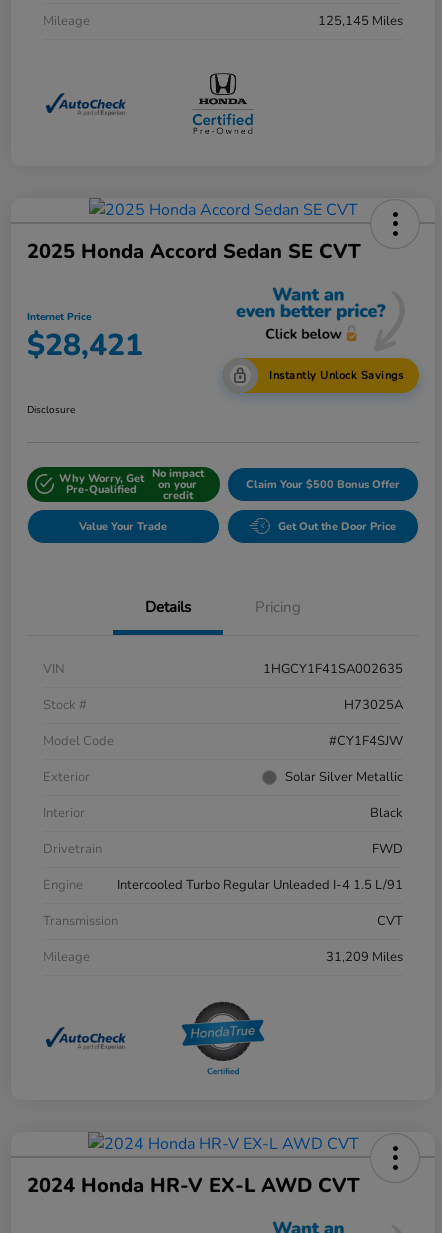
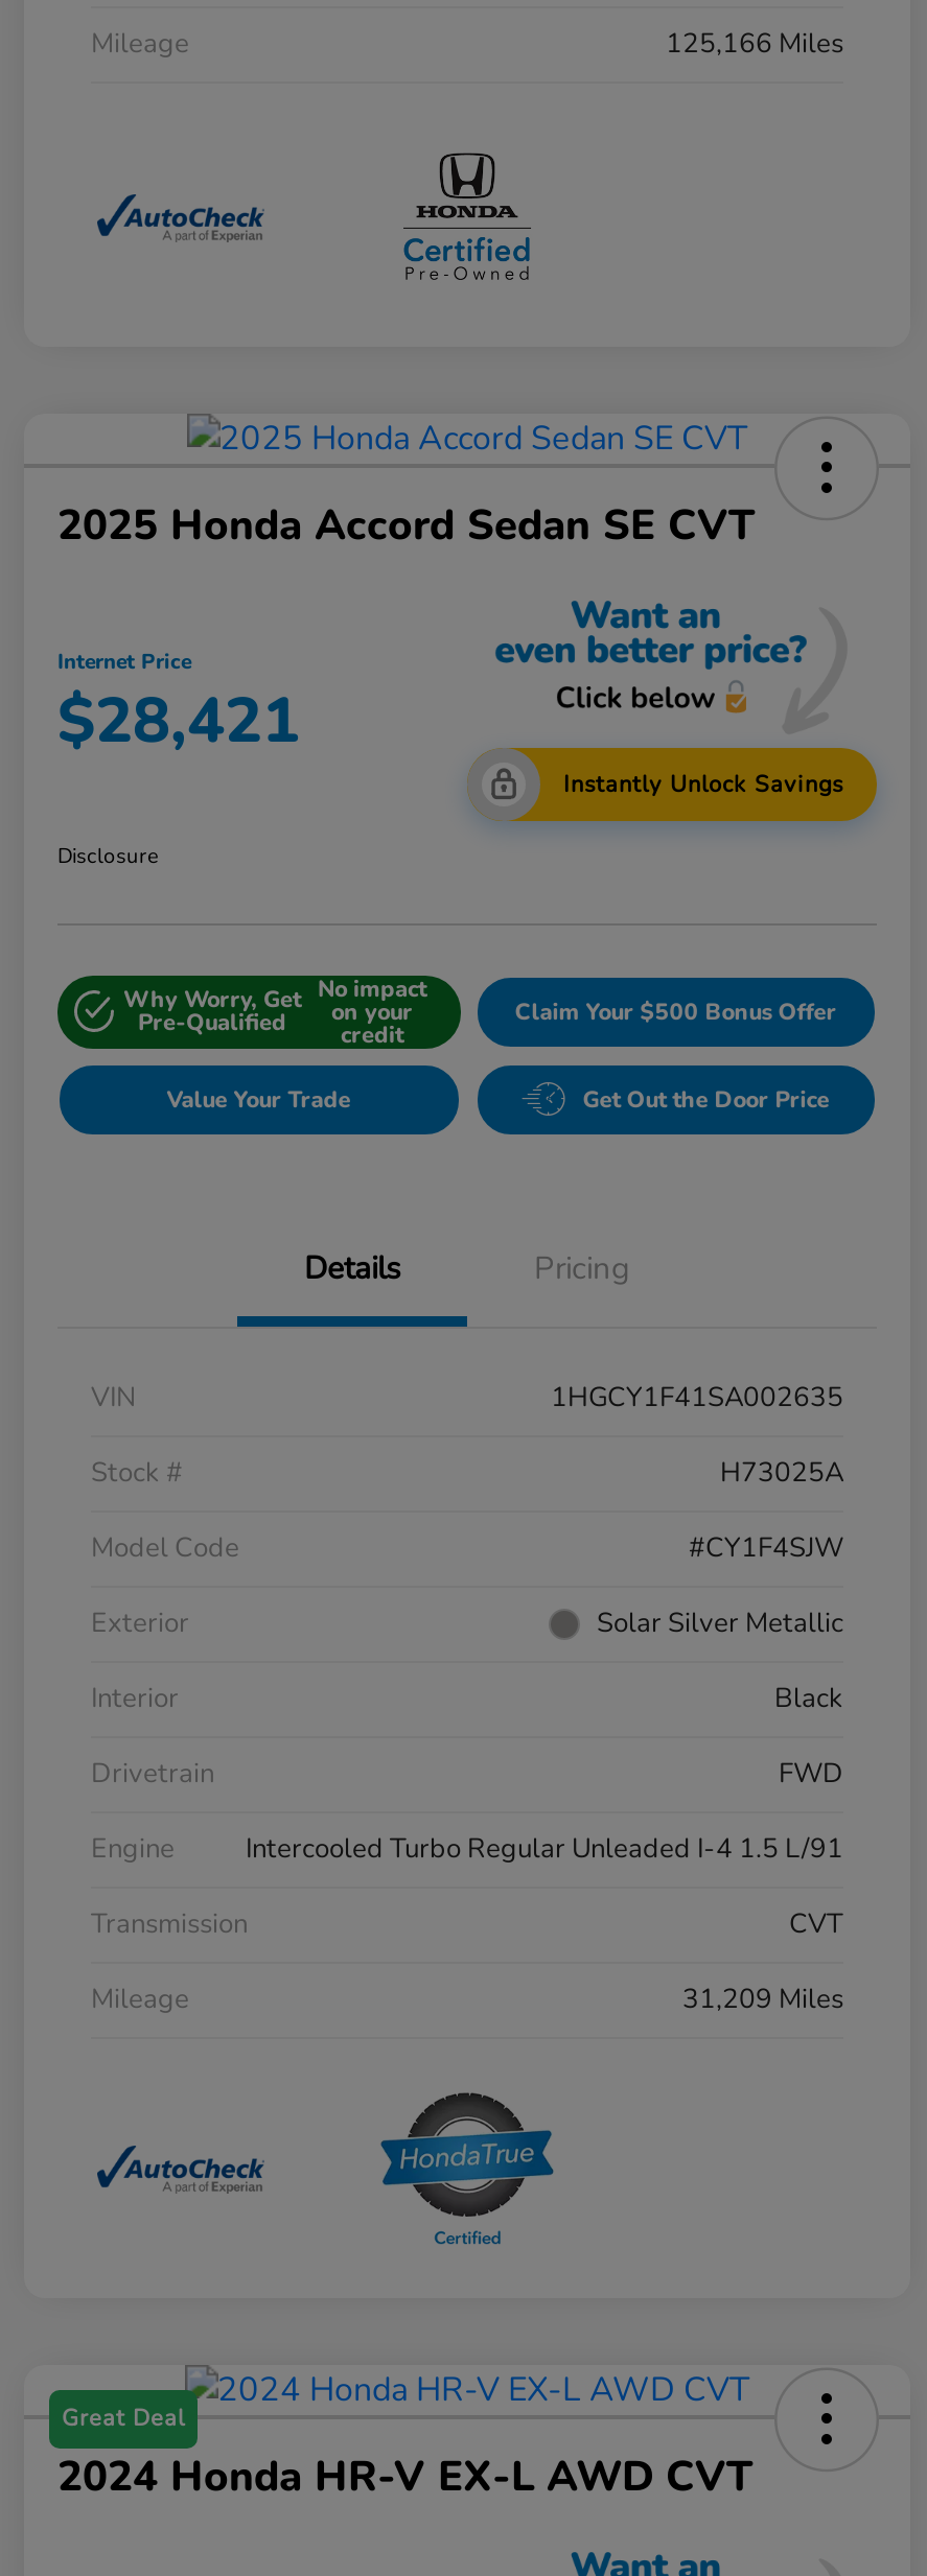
- 125,145 Miles
+ 125,166 Miles

+ Great Deal
